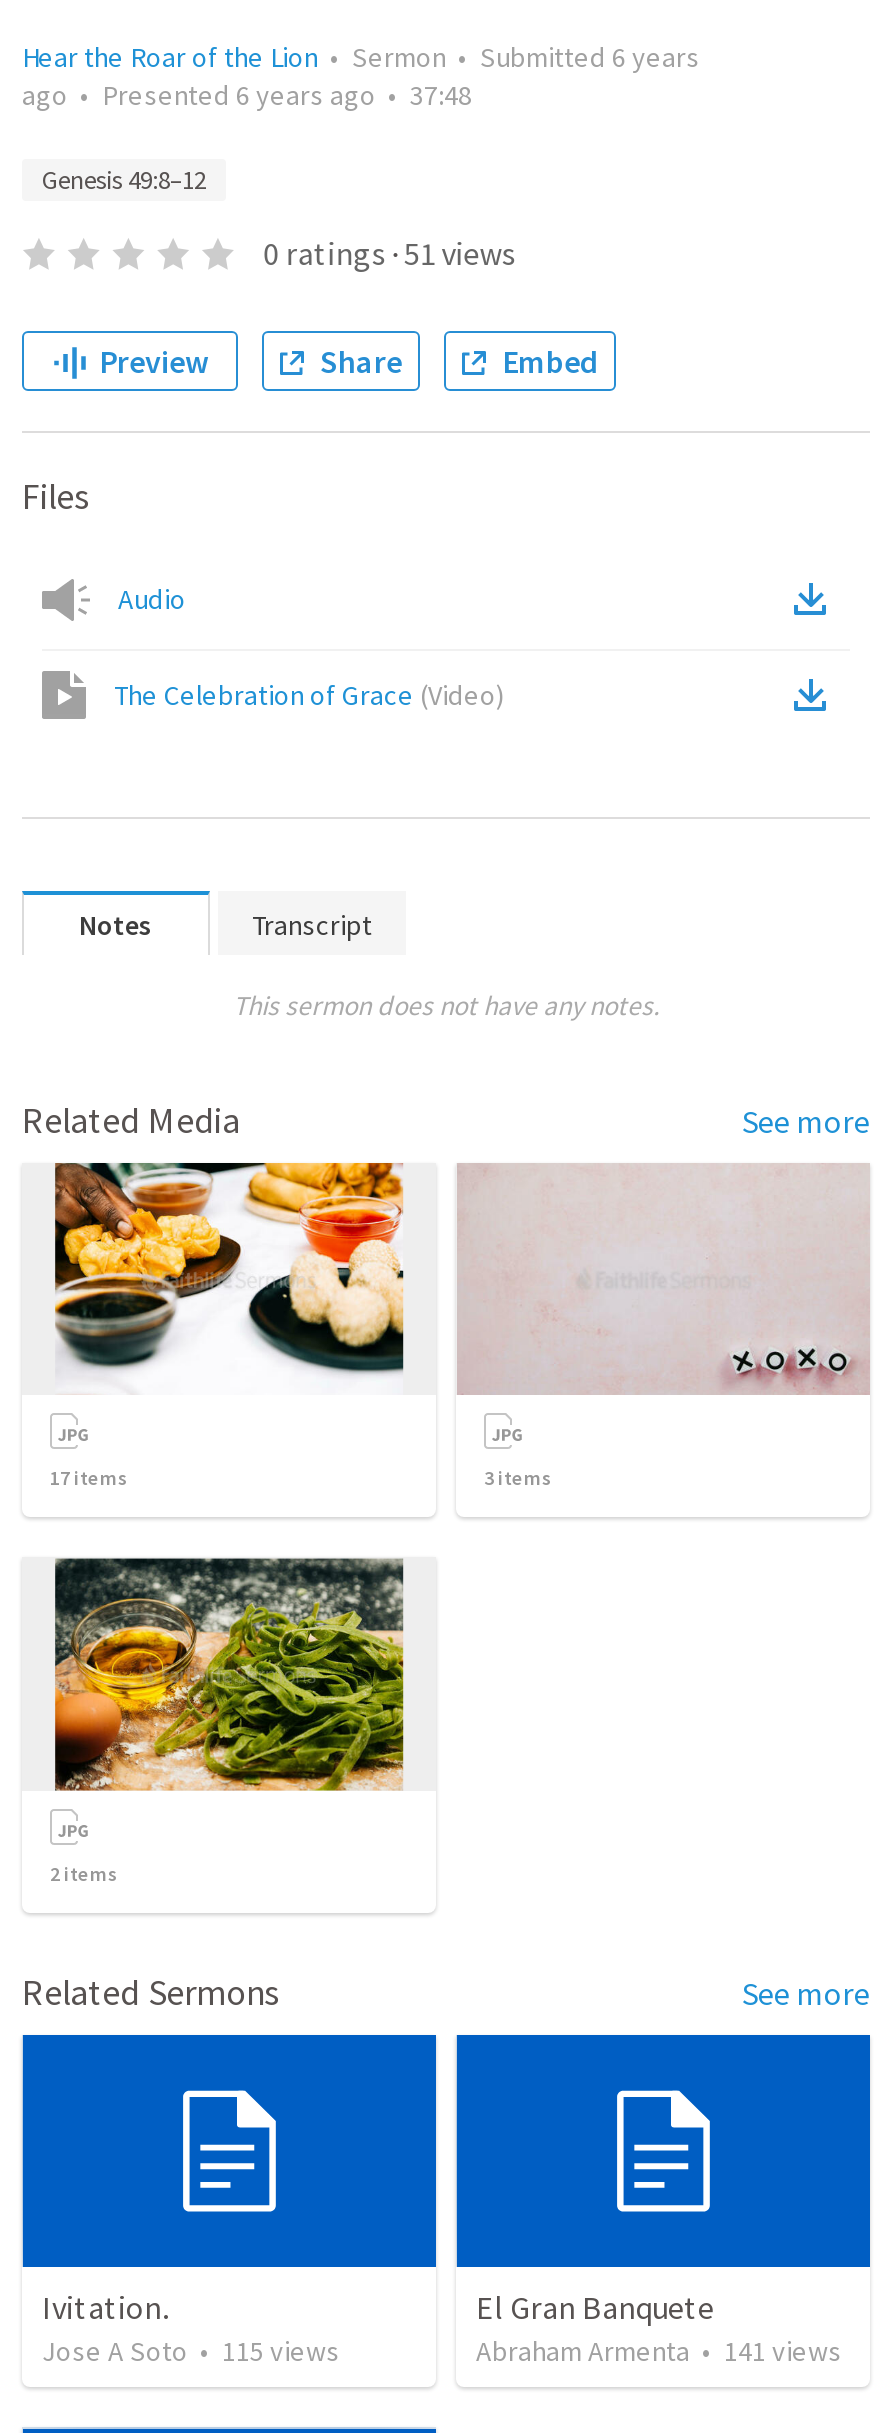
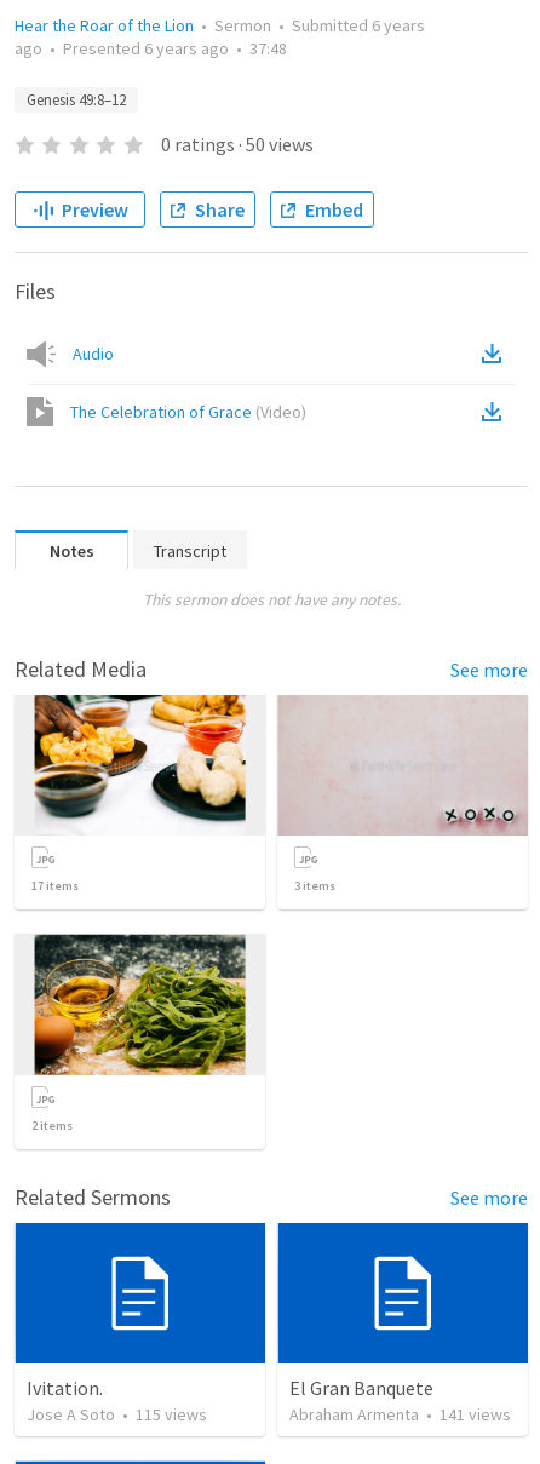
- 0 ratings · 51 views
+ 0 ratings · 50 views
